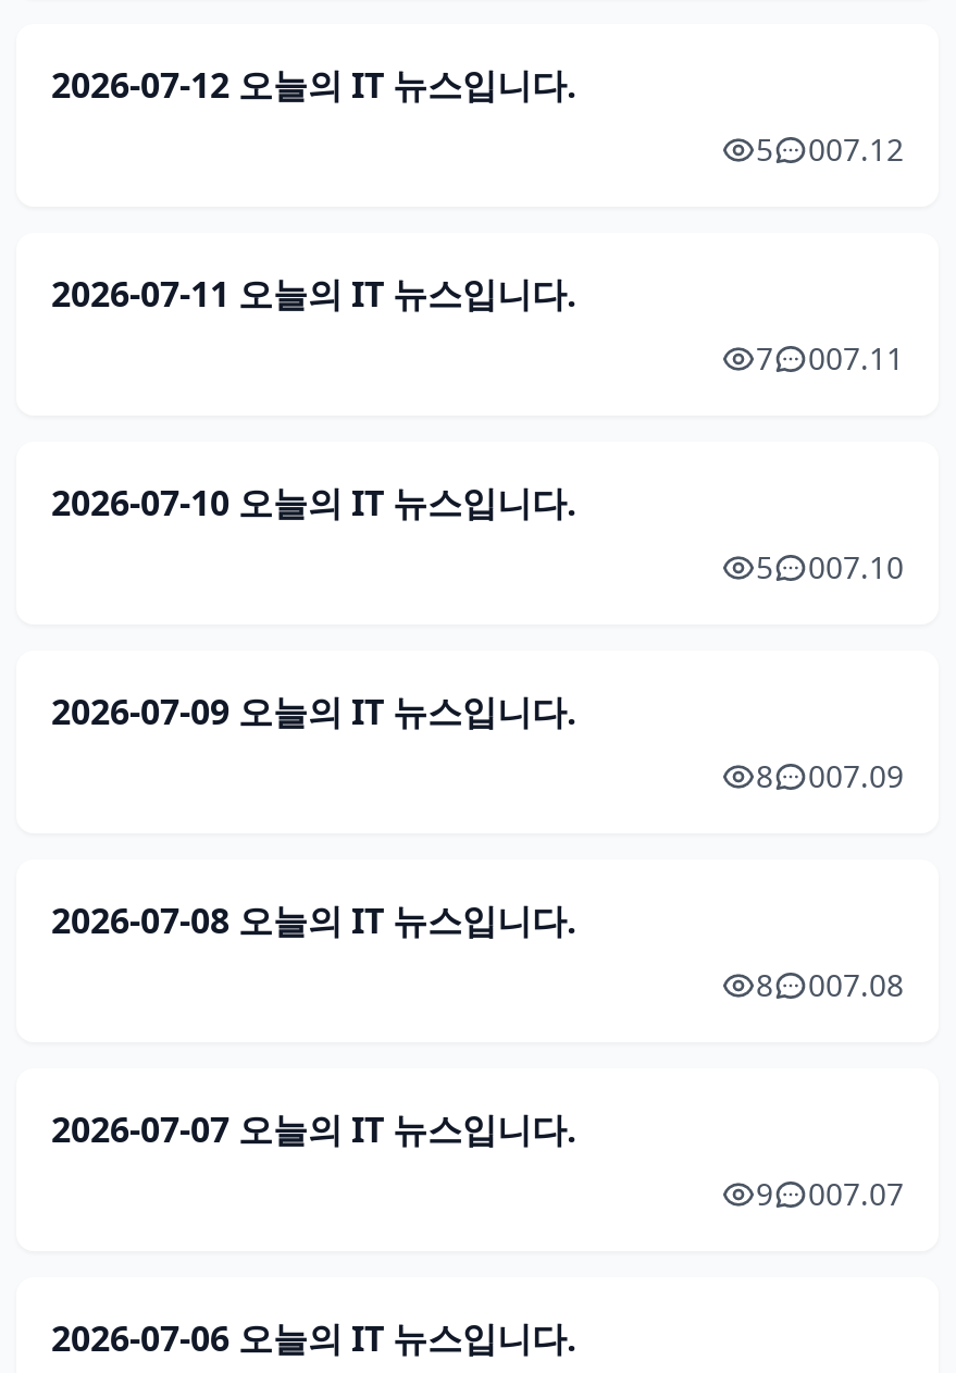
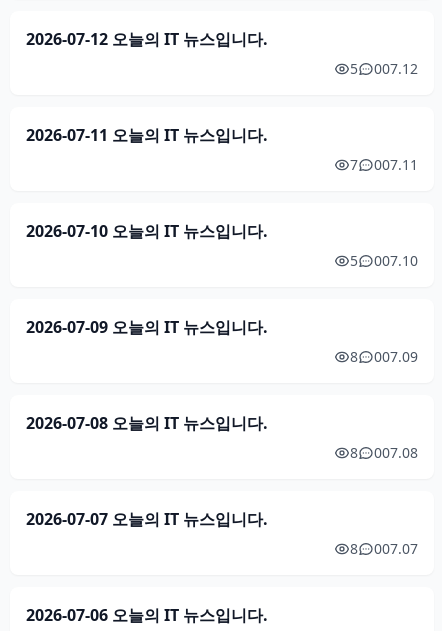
- 9 007.07
+ 8 007.07
